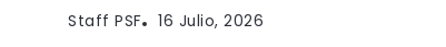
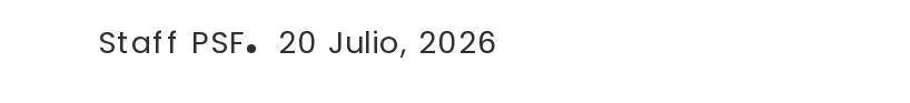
- Staff PSF 16 Julio, 2026
+ Staff PSF 20 Julio, 2026
